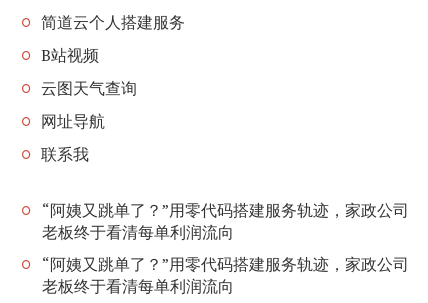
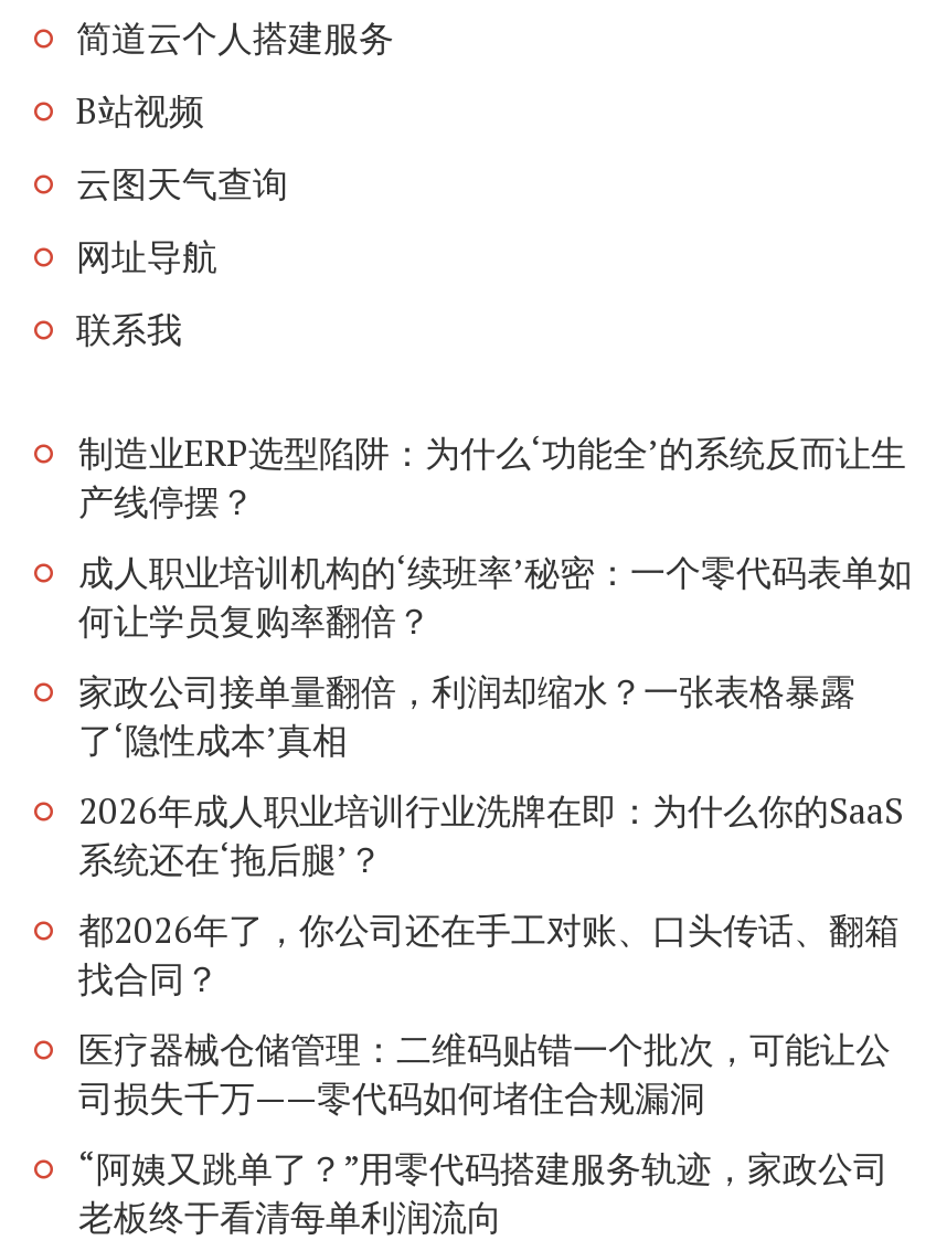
- “阿姨又跳单了？”用零代码搭建服务轨迹，家政公司
- 老板终于看清每单利润流向
+ 制造业ERP选型陷阱：为什么‘功能全’的系统反而让生
+ 产线停摆？
+ 成人职业培训机构的‘续班率’秘密：一个零代码表单如
+ 何让学员复购率翻倍？
+ 家政公司接单量翻倍，利润却缩水？一张表格暴露
+ 了‘隐性成本’真相
+ 2026年成人职业培训行业洗牌在即：为什么你的SaaS
+ 系统还在‘拖后腿’？
+ 都2026年了，你公司还在手工对账、口头传话、翻箱
+ 找合同？
+ 医疗器械仓储管理：二维码贴错一个批次，可能让公
+ 司损失千万——零代码如何堵住合规漏洞
